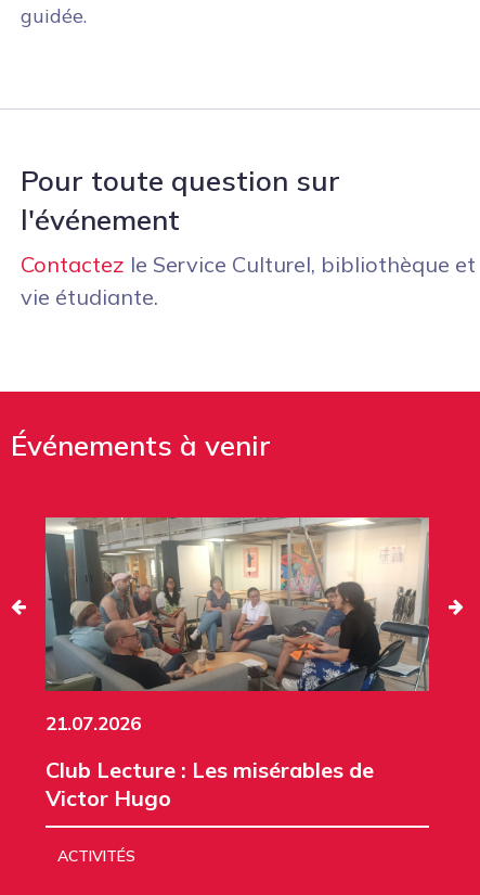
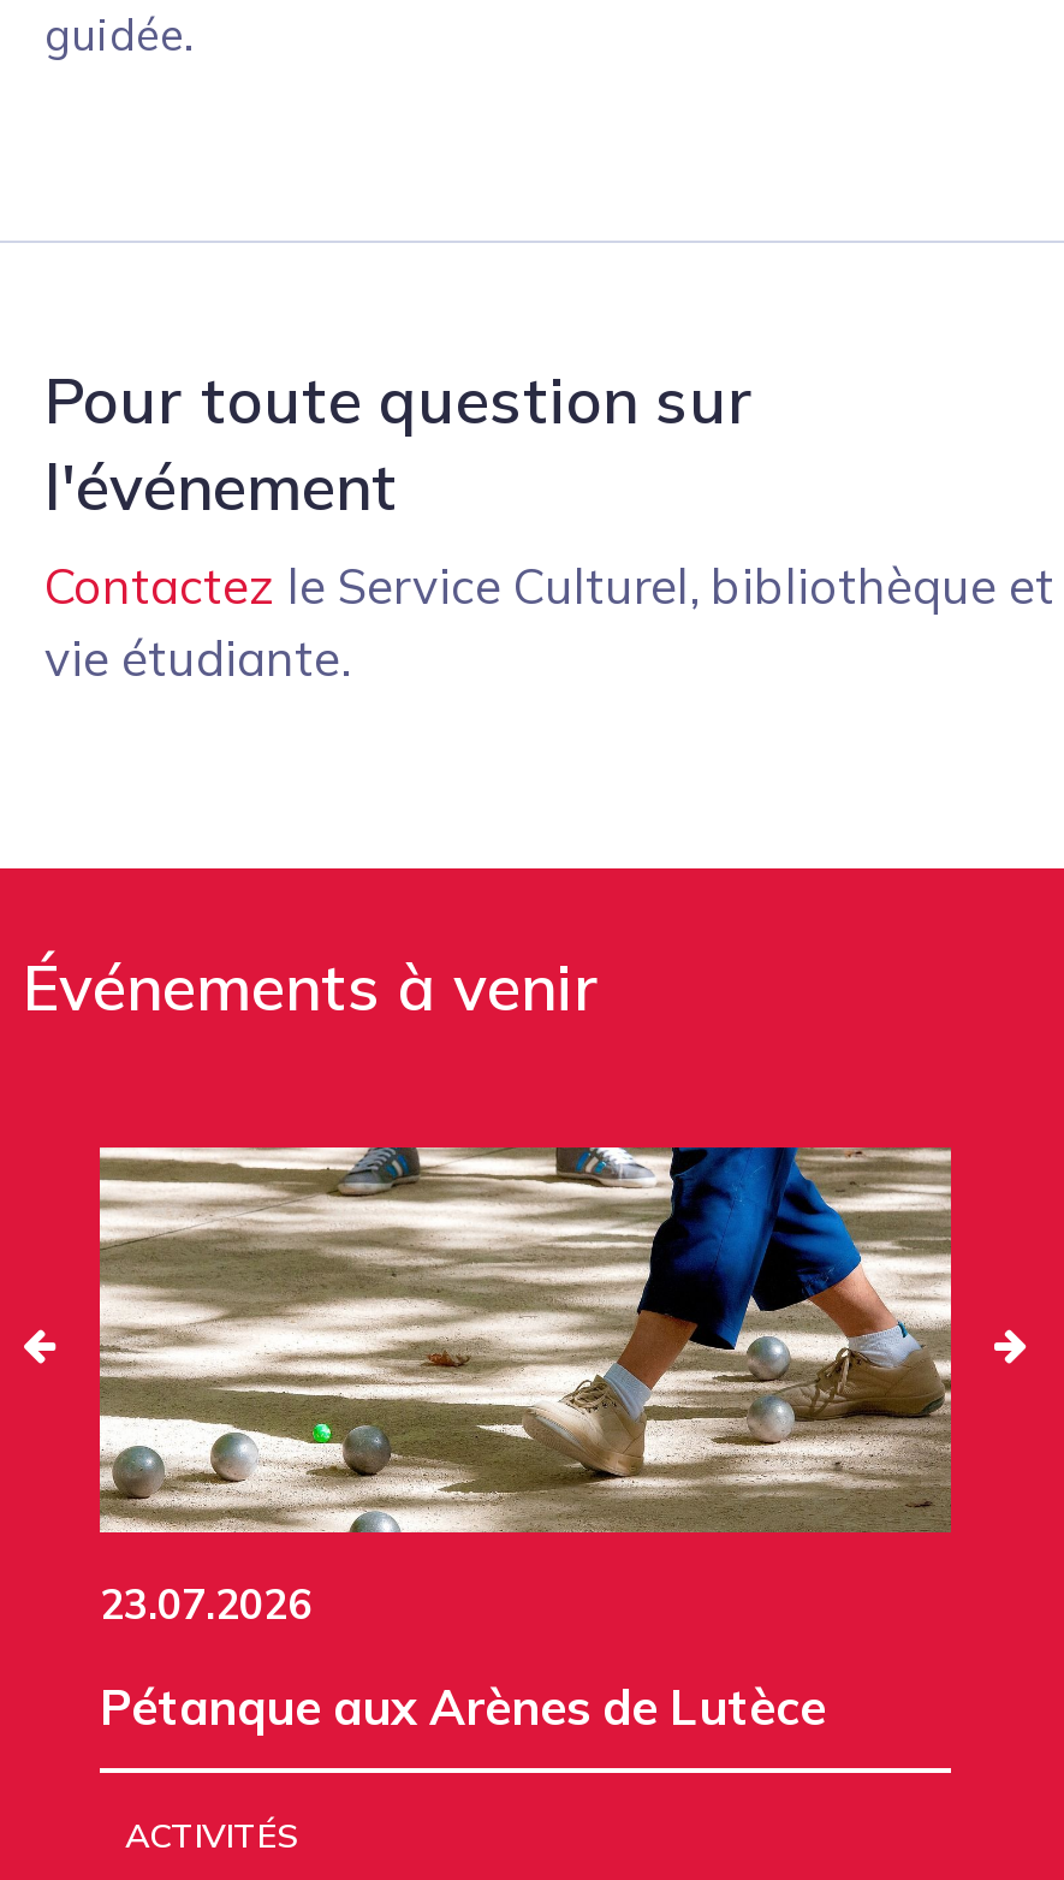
- [image]
- 21.07.2026
+ [image]
+ 23.07.2026

- Club Lecture : Les misérables de
- Victor Hugo
+ Pétanque aux Arènes de Lutèce
